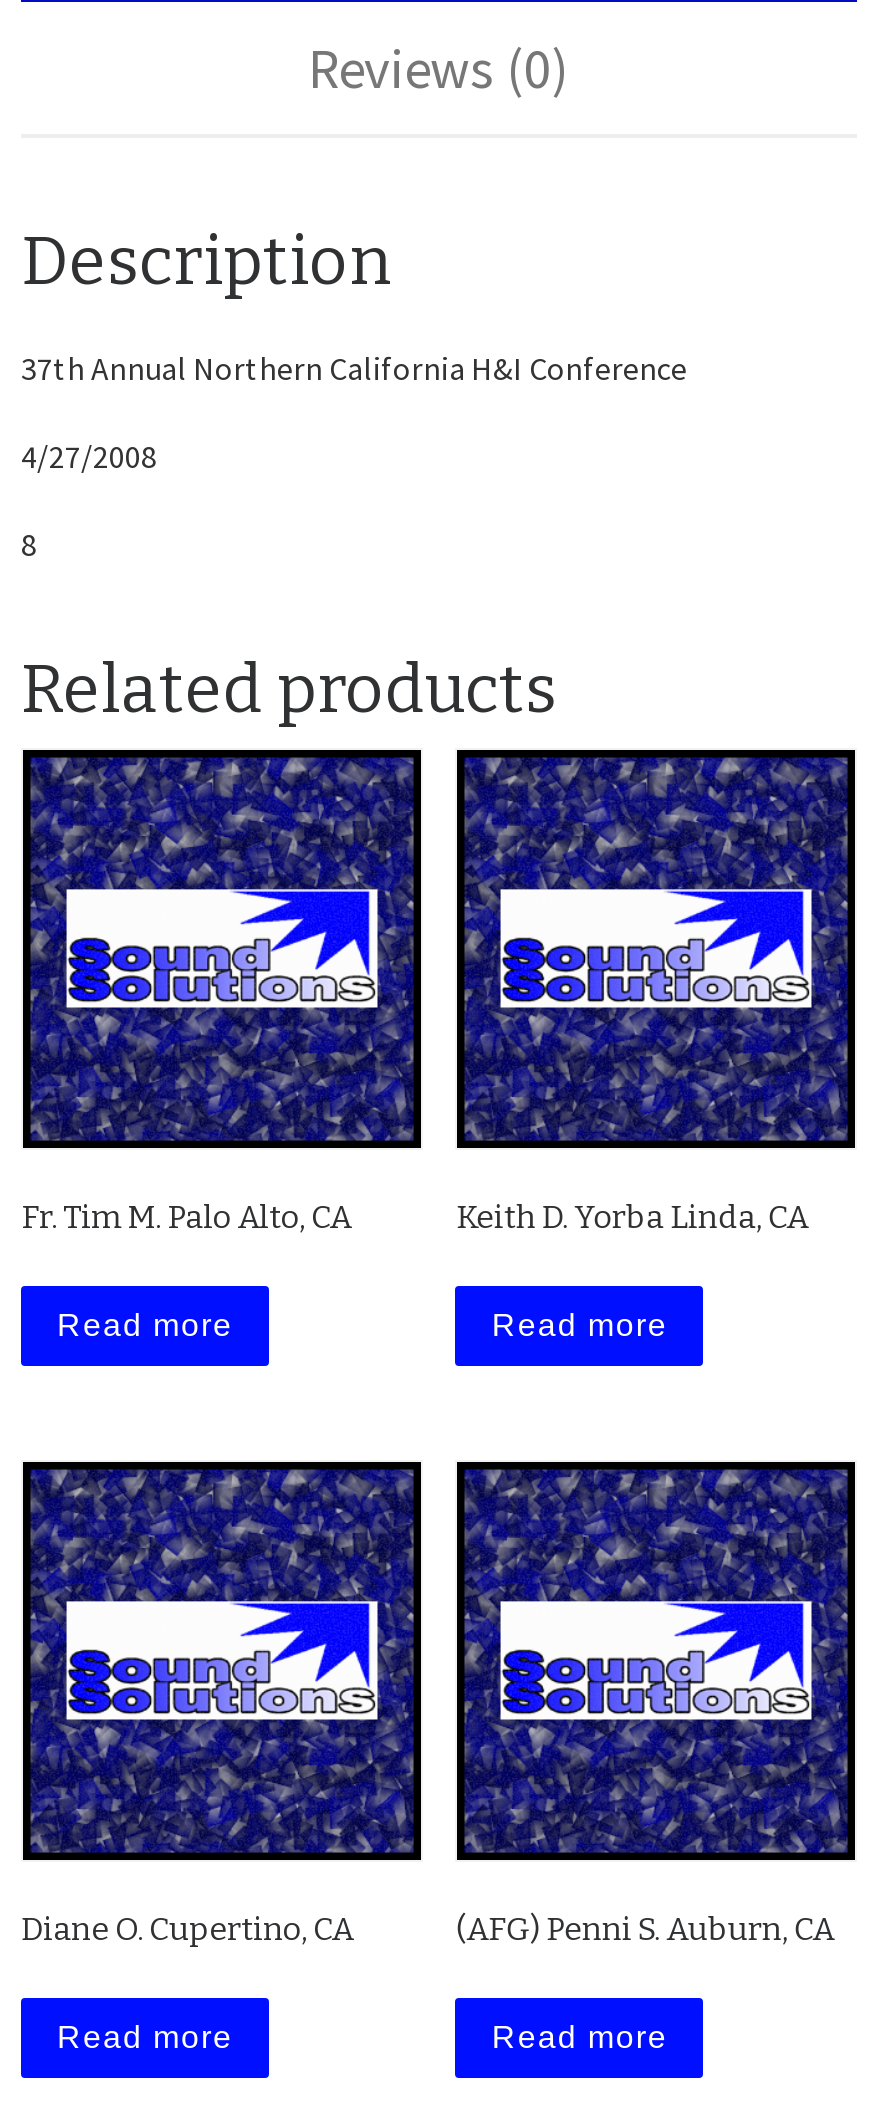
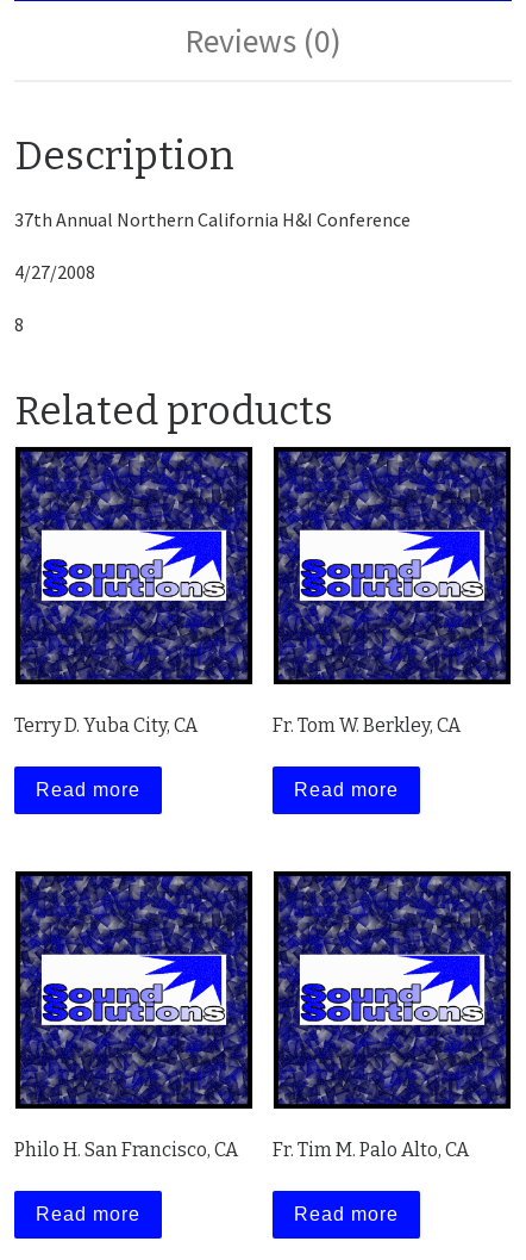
+ Terry D. Yuba City, CA

moved down: Fr. Tim M. Palo Alto, CA

- Keith D. Yorba Linda, CA
+ Fr. Tom W. Berkley, CA

- Diane O. Cupertino, CA
+ Philo H. San Francisco, CA

- (AFG) Penni S. Auburn, CA
